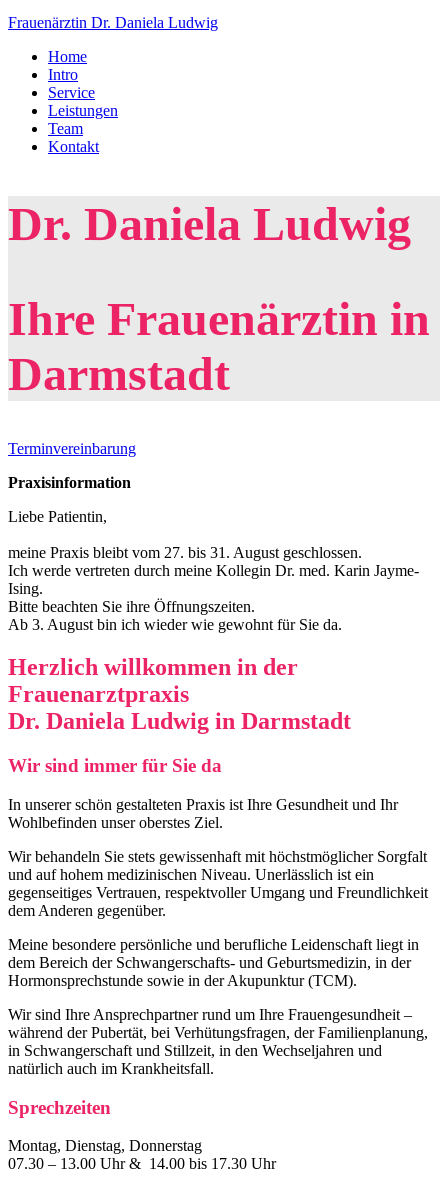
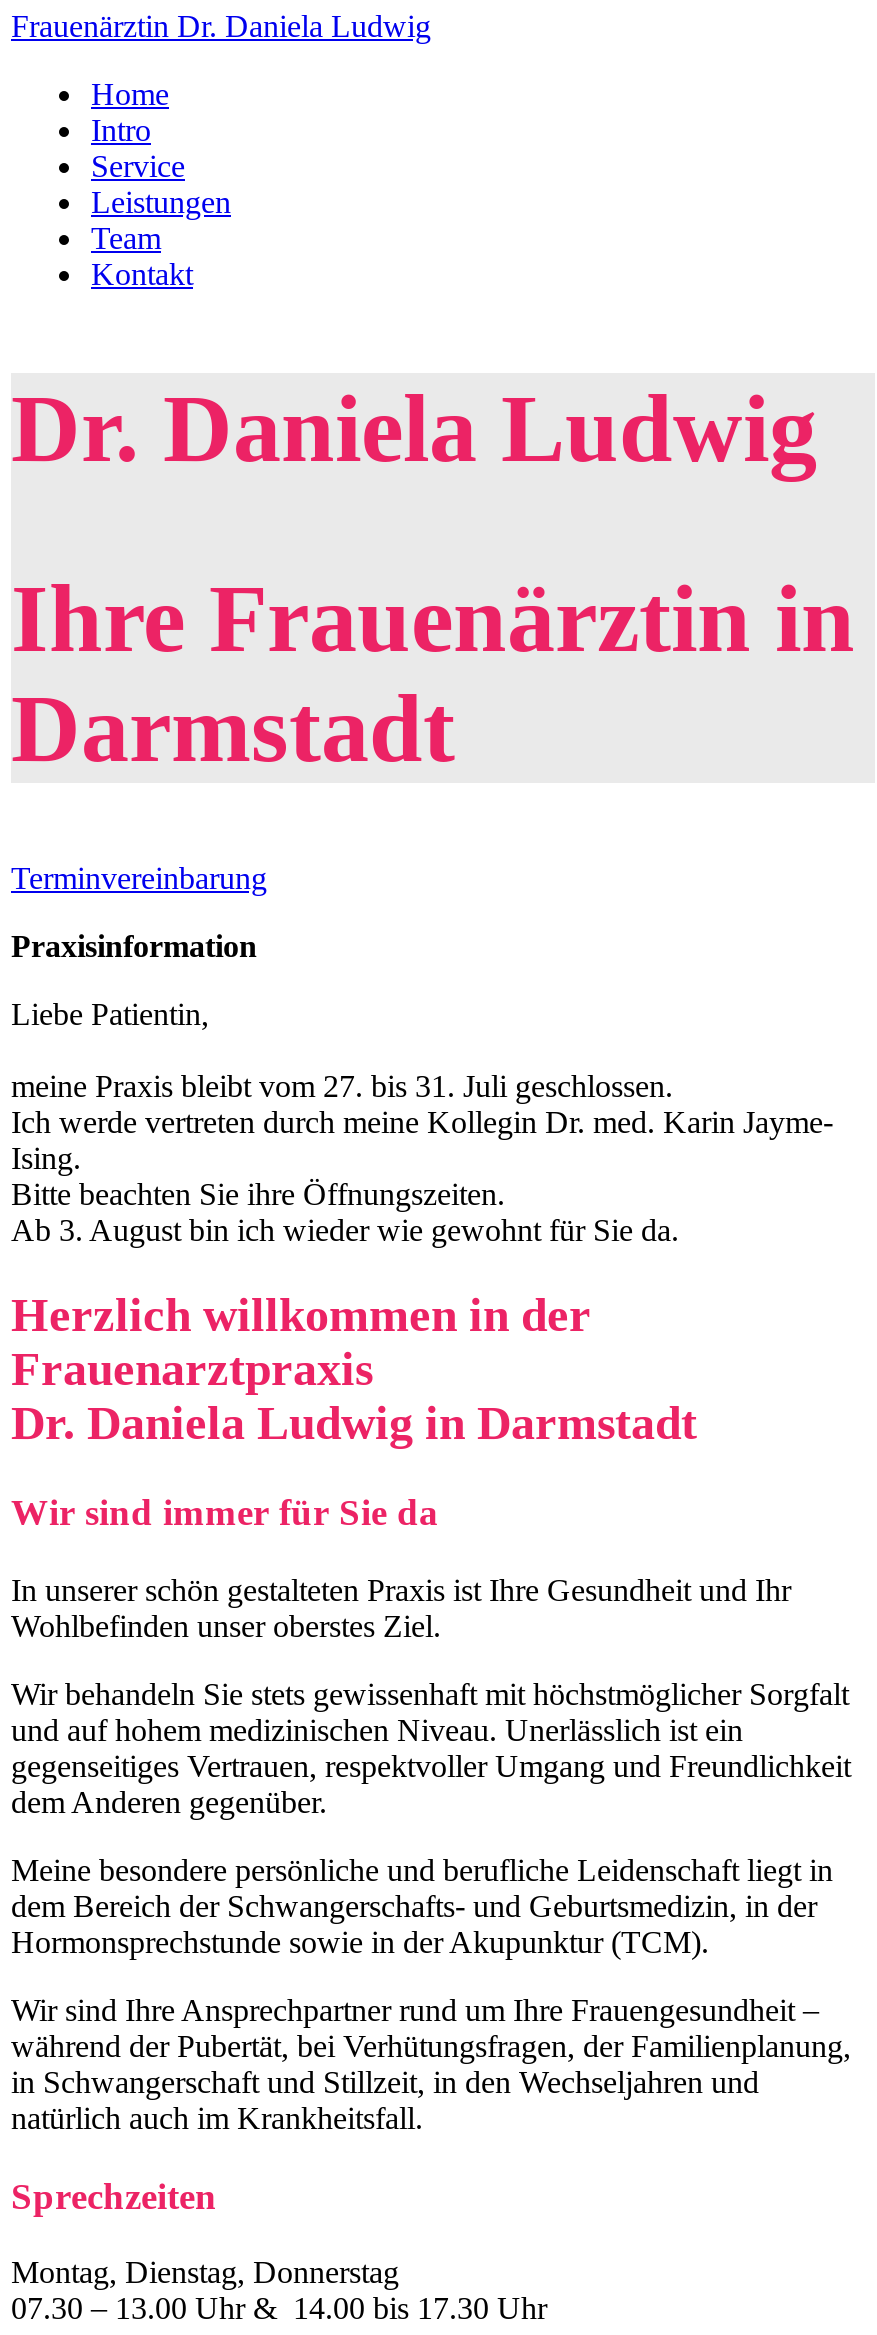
- meine Praxis bleibt vom 27. bis 31. August geschlossen.
+ meine Praxis bleibt vom 27. bis 31. Juli geschlossen.
